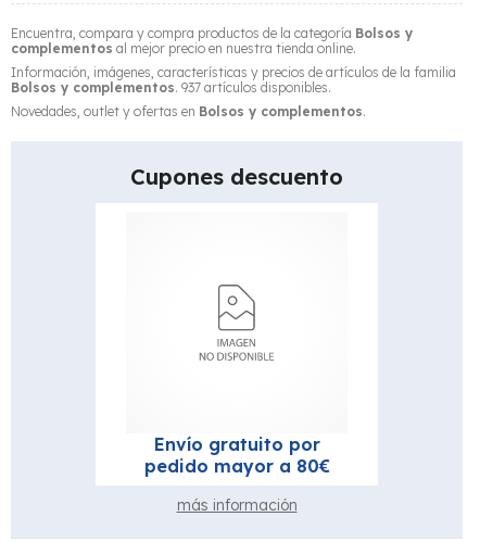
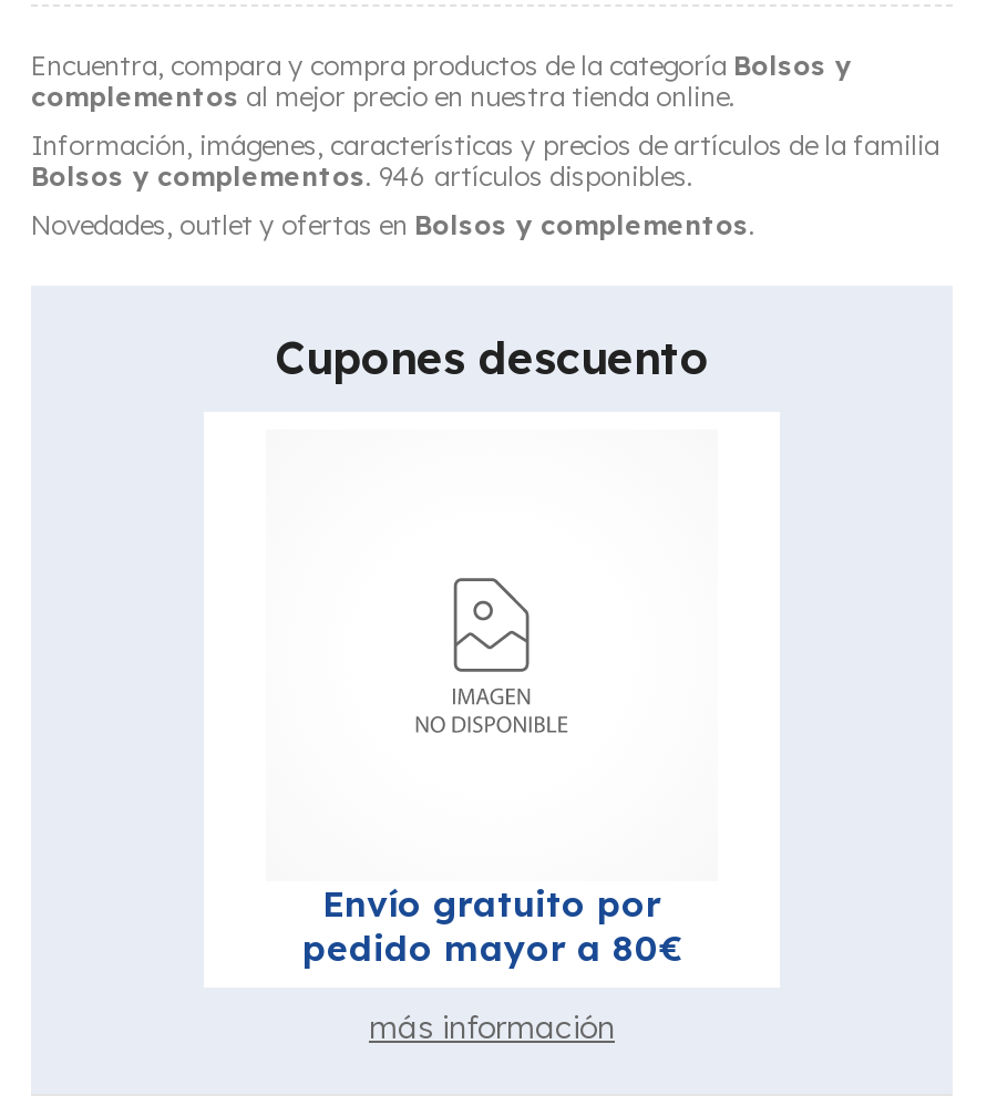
- Bolsos y complementos. 937 artículos disponibles.
+ Bolsos y complementos. 946 artículos disponibles.
